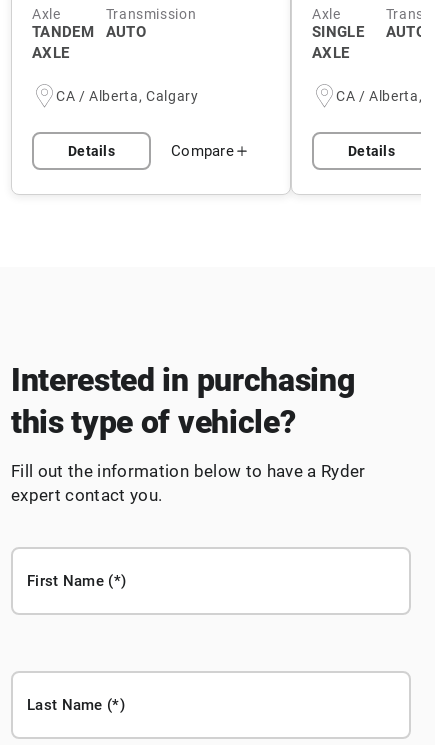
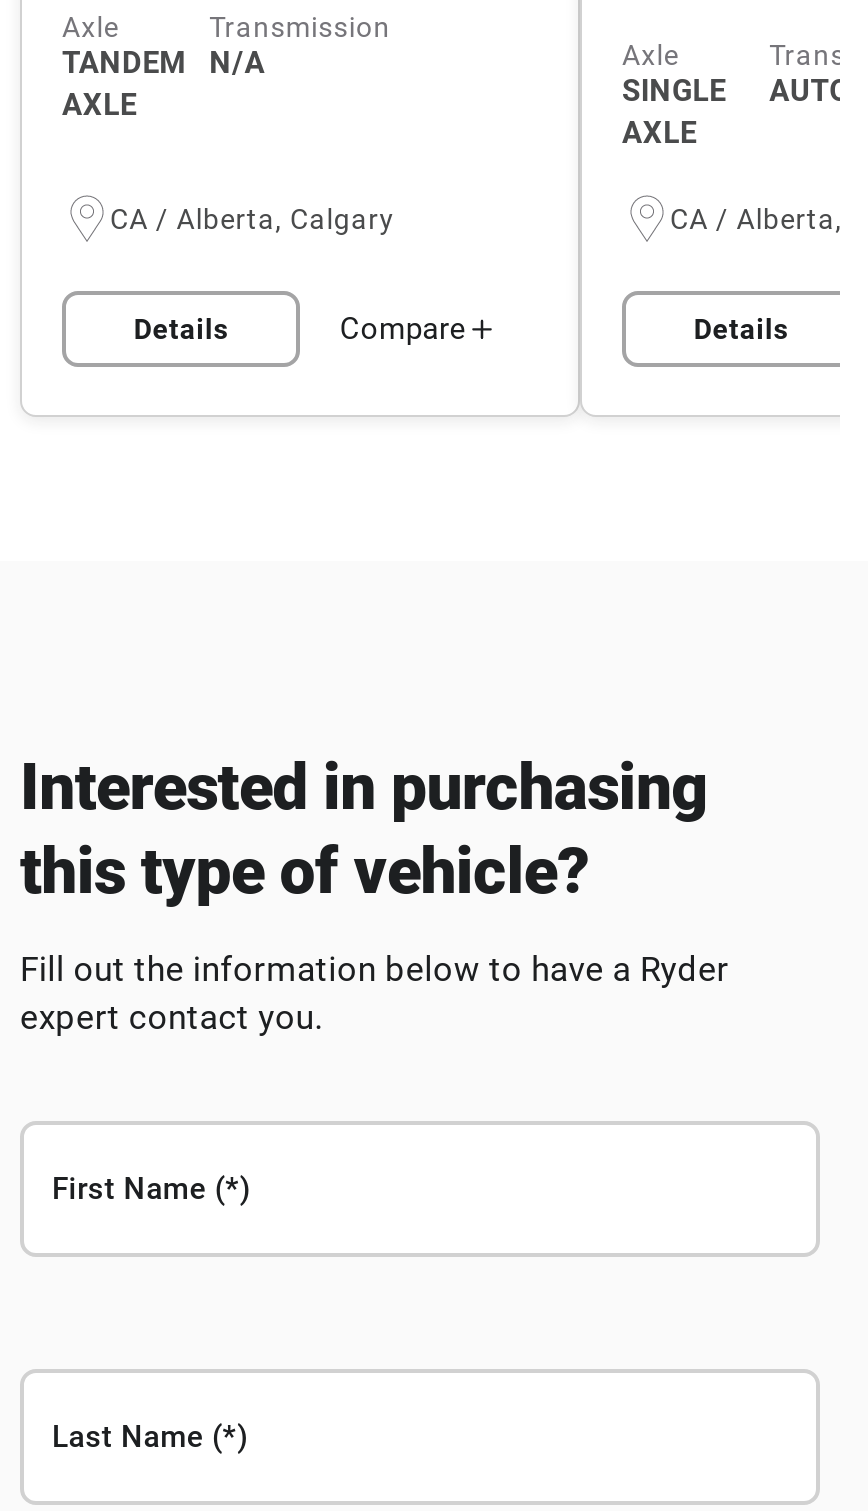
- AUTO
+ N/A
